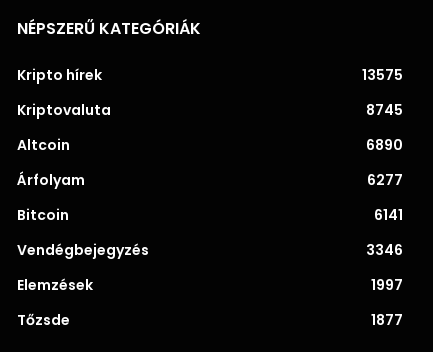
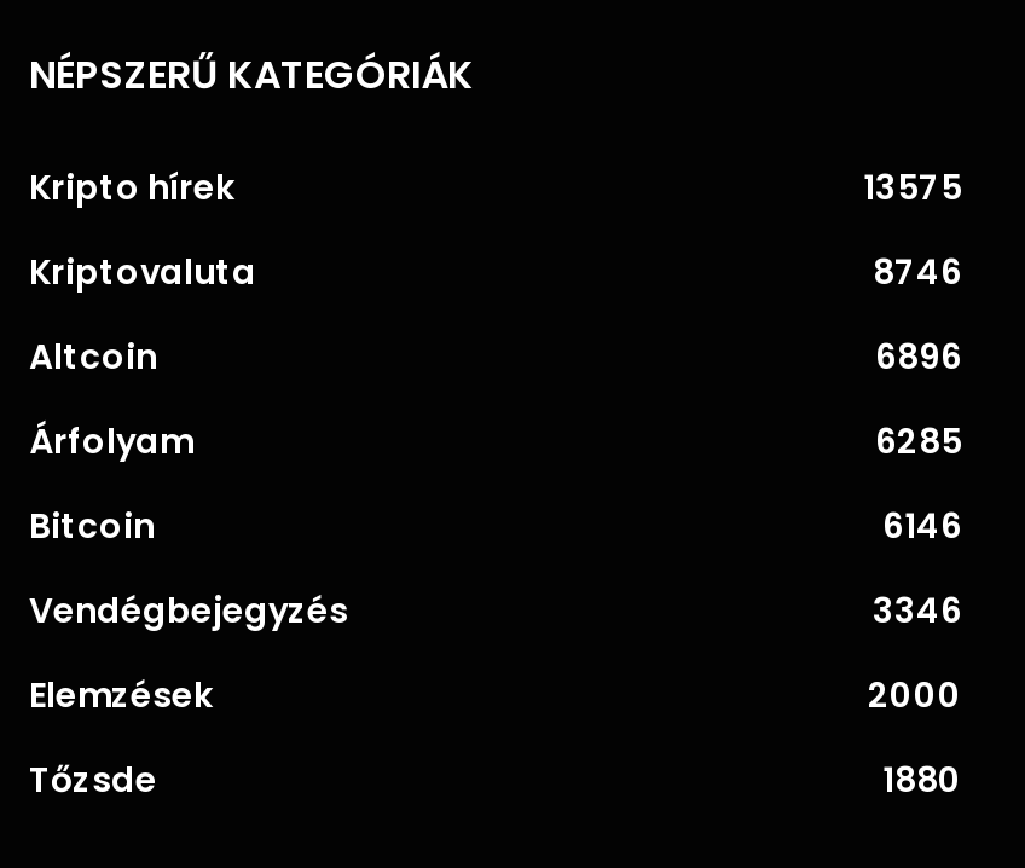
- 8745
+ 8746

- 6890
+ 6896

- 6277
+ 6285

- 6141
+ 6146

- 1997
+ 2000

- 1877
+ 1880
